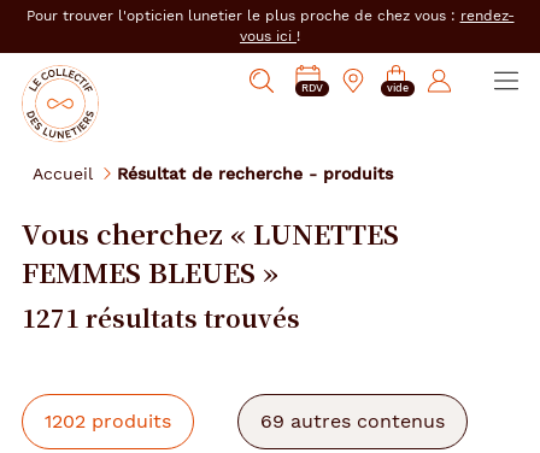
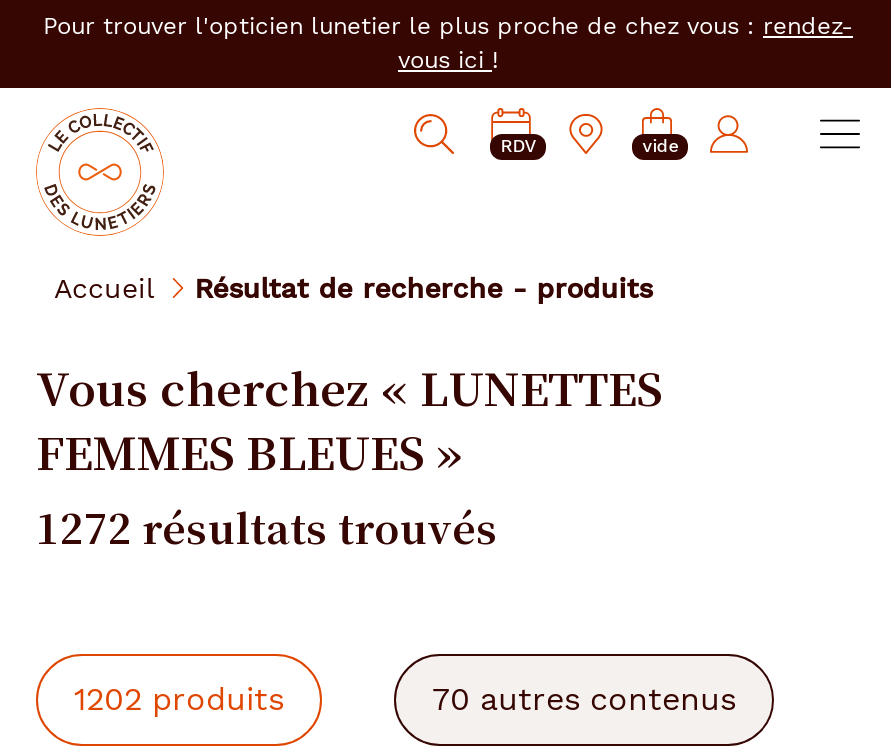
- 1271 résultats trouvés
+ 1272 résultats trouvés

- 69 autres contenus
+ 70 autres contenus
